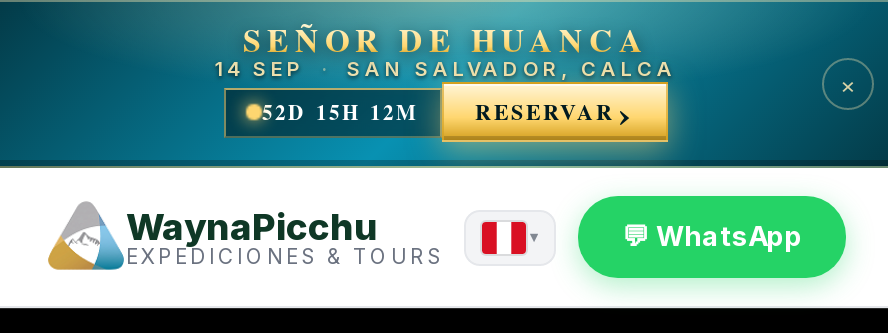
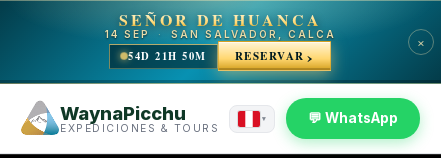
- 52D 15H 12M RESERVAR
+ 54D 21H 50M RESERVAR
